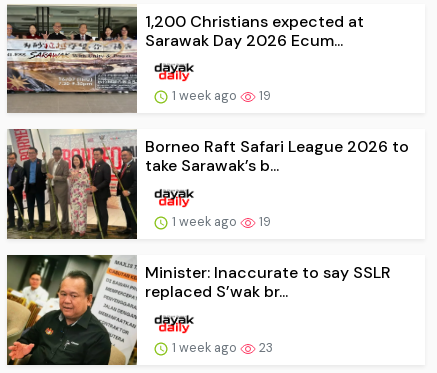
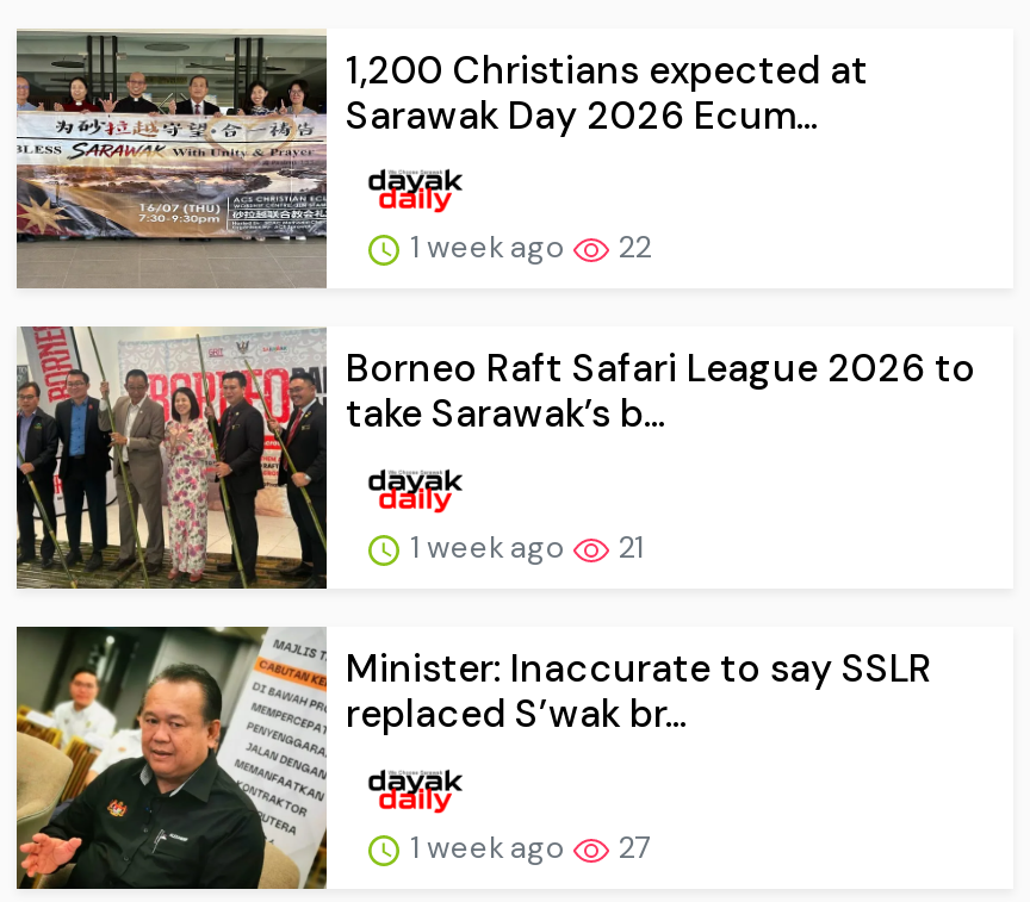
- 1 week ago 19
+ 1 week ago 22

- 1 week ago 19
+ 1 week ago 21

- 1 week ago 23
+ 1 week ago 27
